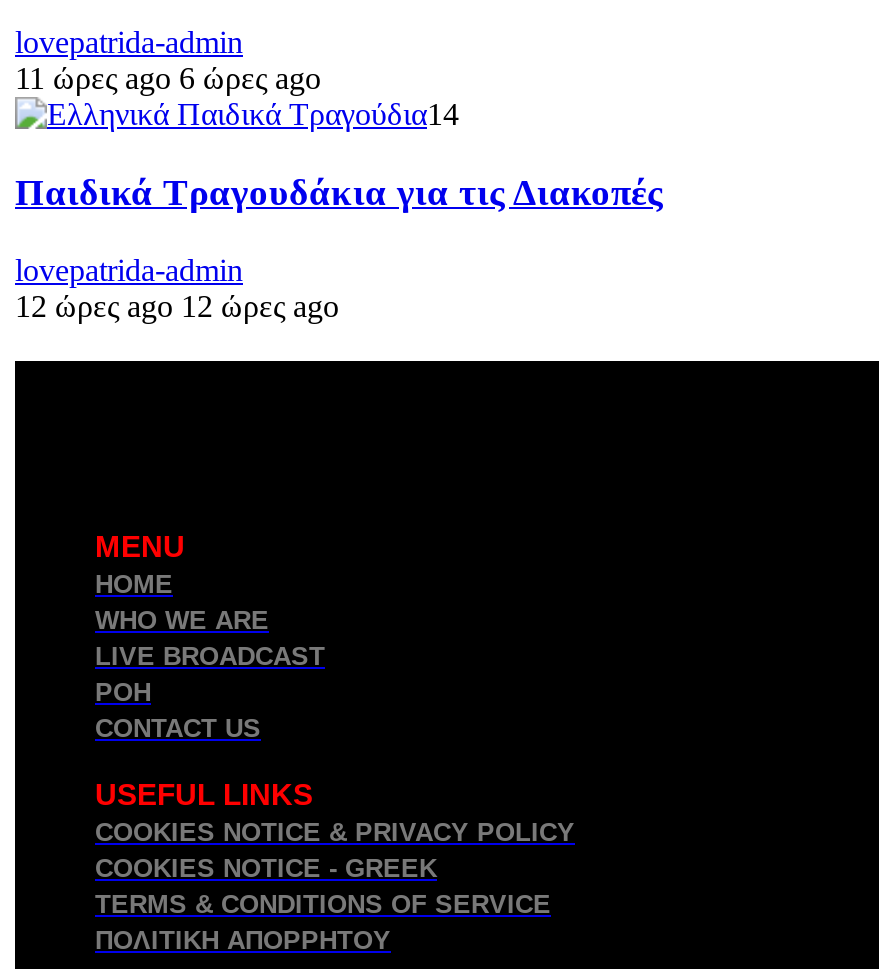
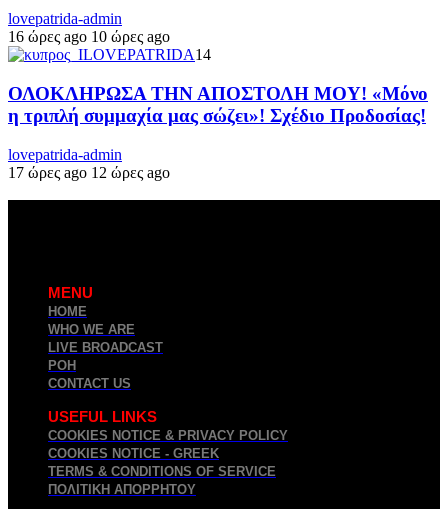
- 11 ώρες ago 6 ώρες ago
+ 16 ώρες ago 10 ώρες ago

- Παιδικά Τραγουδάκια για τις Διακοπές
+ ΟΛΟΚΛΗΡΩΣΑ ΤΗΝ ΑΠΟΣΤΟΛΗ ΜΟΥ! «Μόνο
+ η τριπλή συμμαχία μας σώζει»! Σχέδιο Προδοσίας!

- 12 ώρες ago 12 ώρες ago
+ 17 ώρες ago 12 ώρες ago
